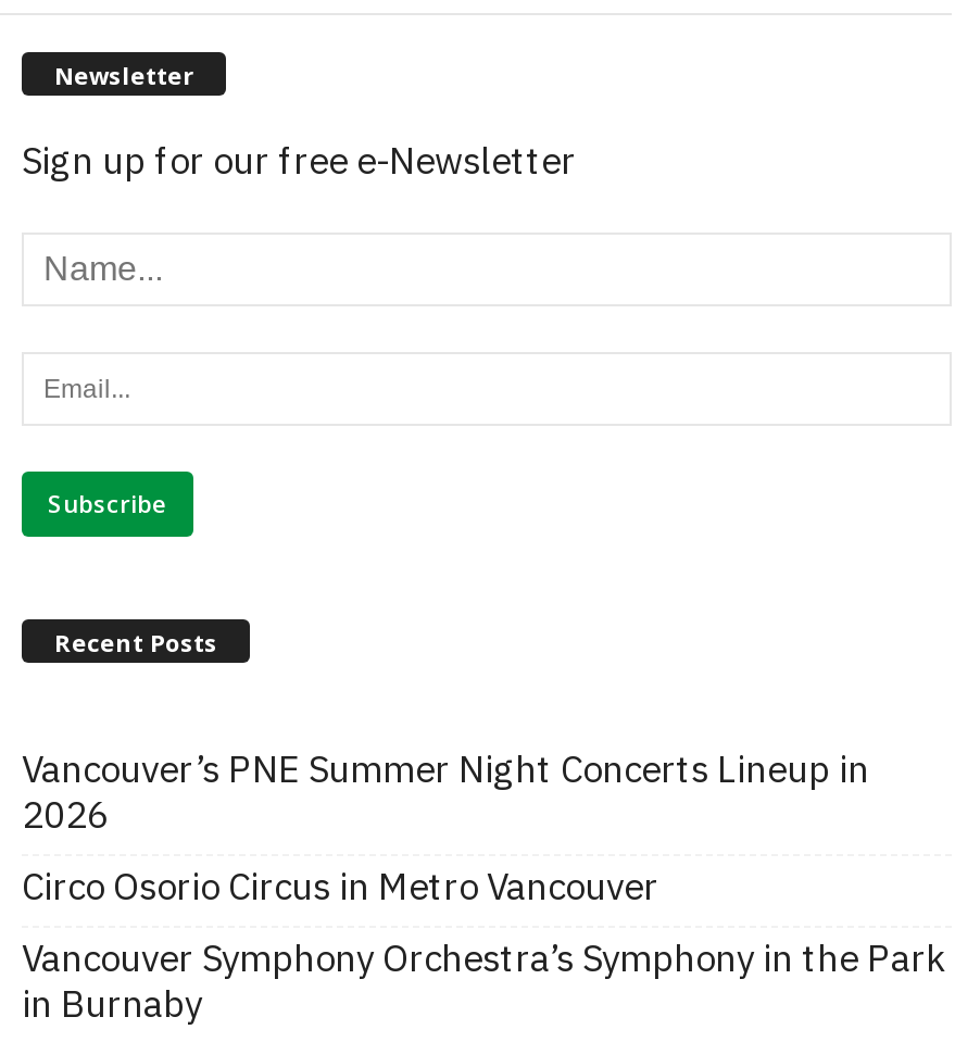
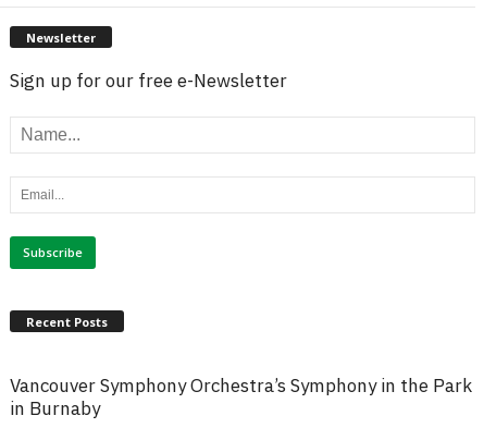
- Vancouver’s PNE Summer Night Concerts Lineup in
- 2026
- Circo Osorio Circus in Metro Vancouver
